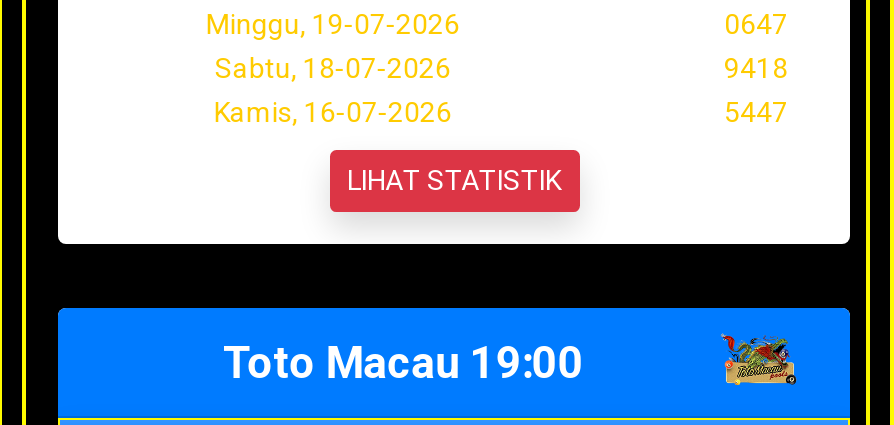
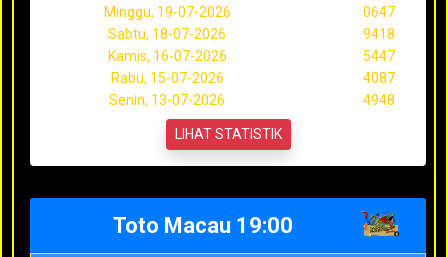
+ Rabu, 15-07-2026
+ 4087
+ Senin, 13-07-2026
+ 4948
